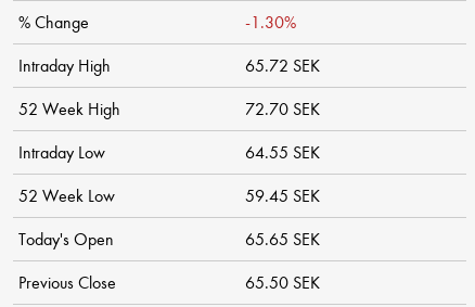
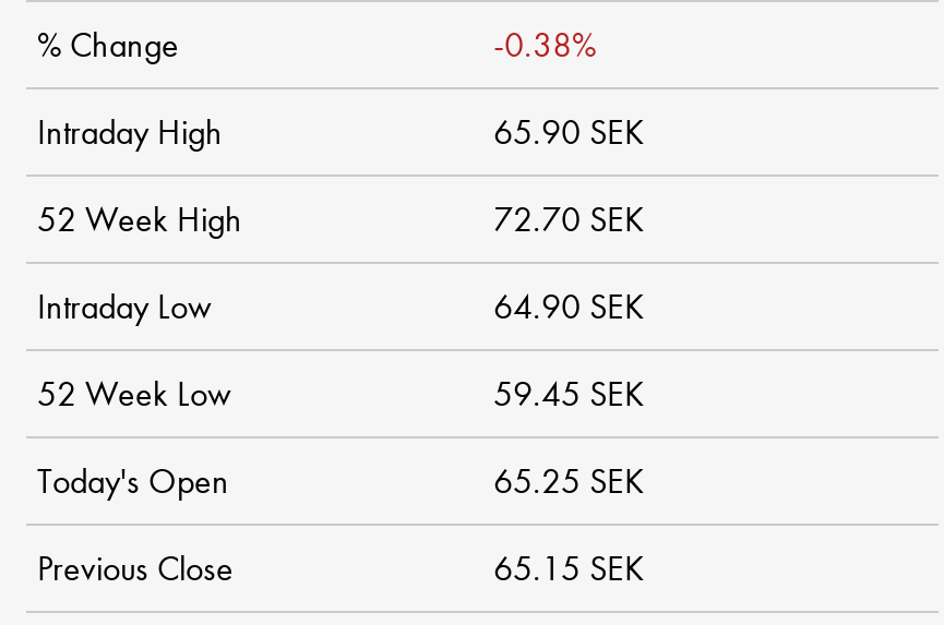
- -1.30%
+ -0.38%

- 65.72 SEK
+ 65.90 SEK

- 64.55 SEK
+ 64.90 SEK

- 65.65 SEK
+ 65.25 SEK

- 65.50 SEK
+ 65.15 SEK
